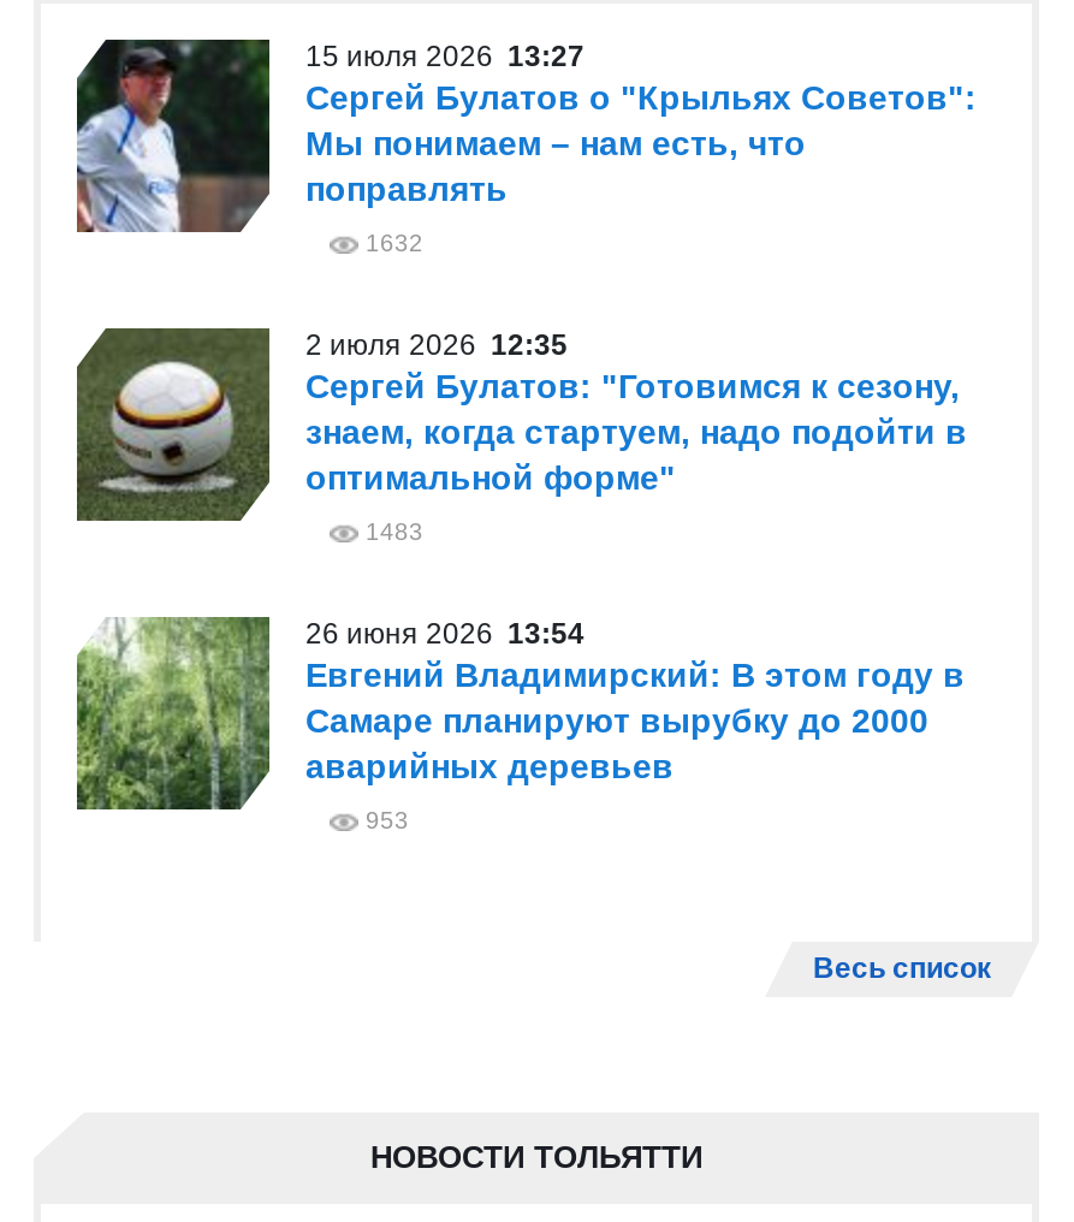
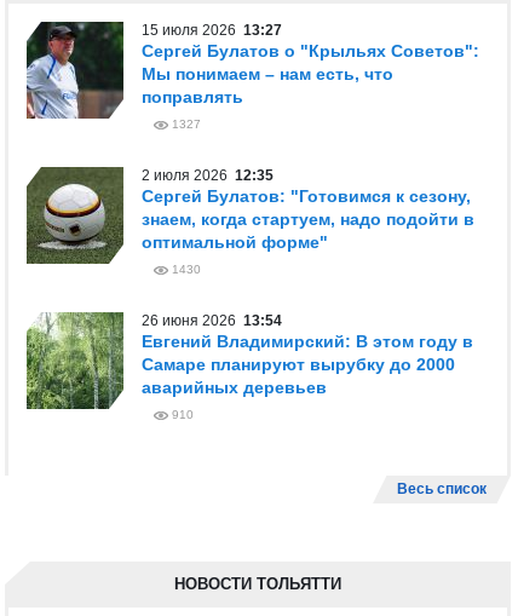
- 1632
+ 1327

- 1483
+ 1430

- 953
+ 910
